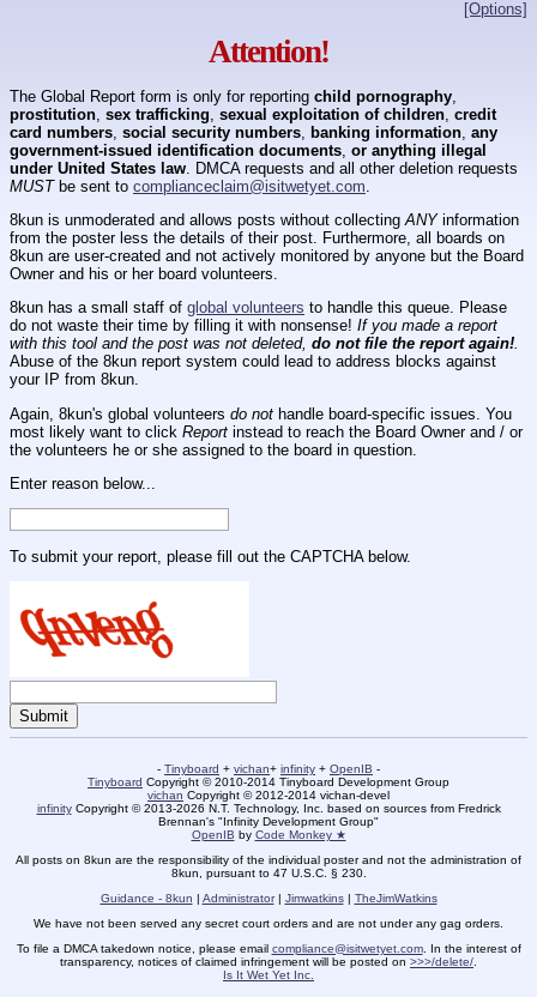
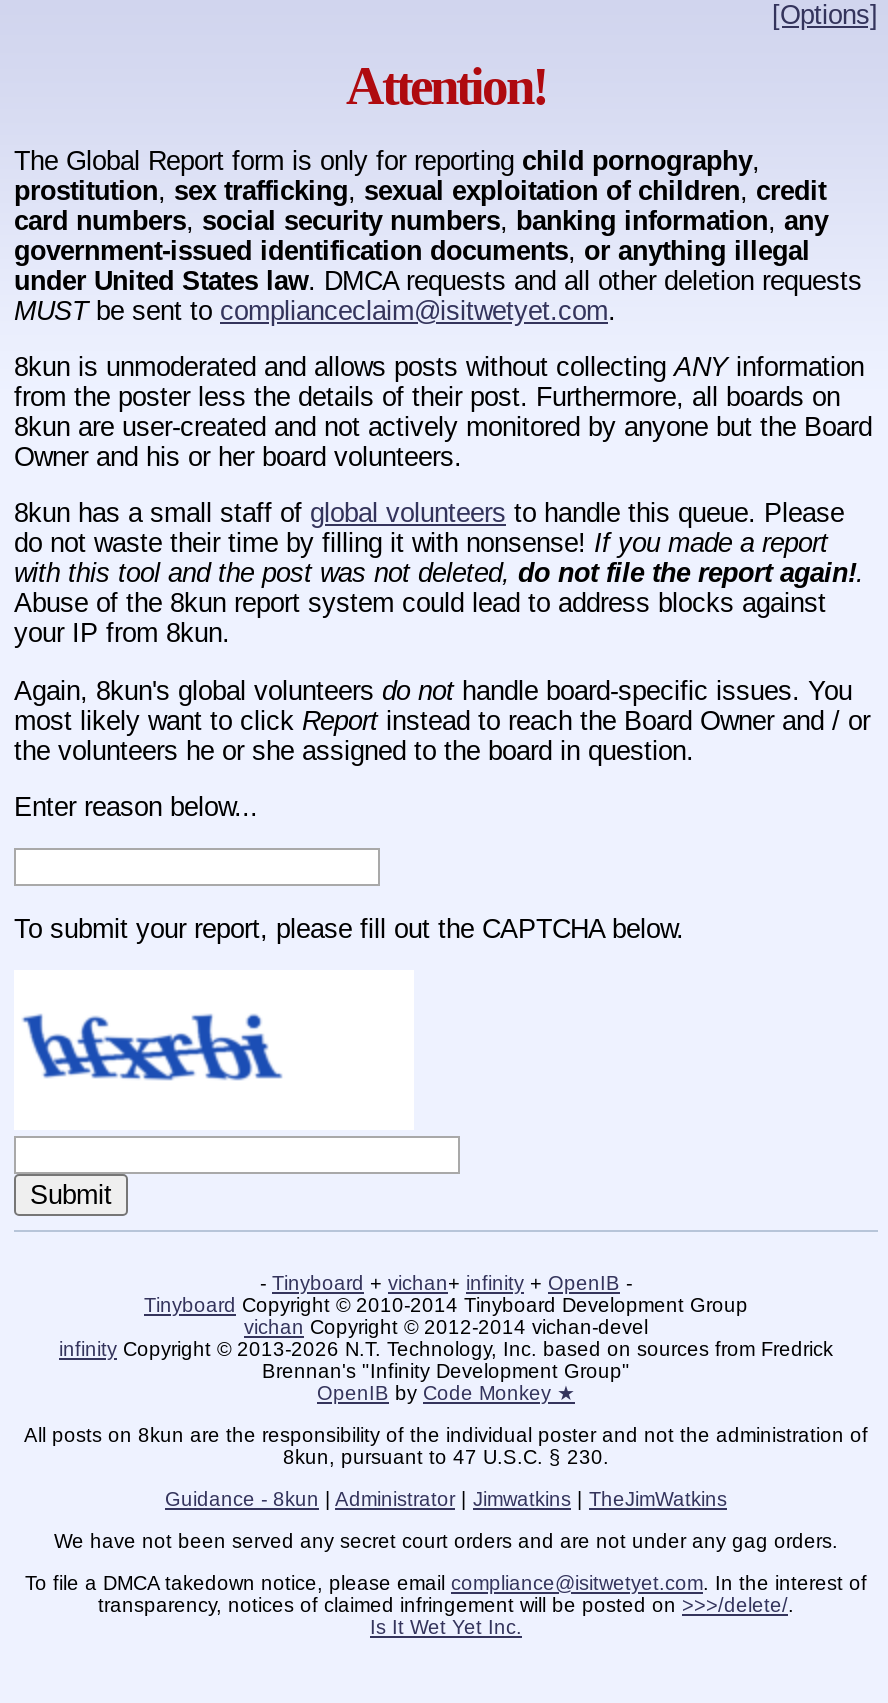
- [image]
+ [image]
